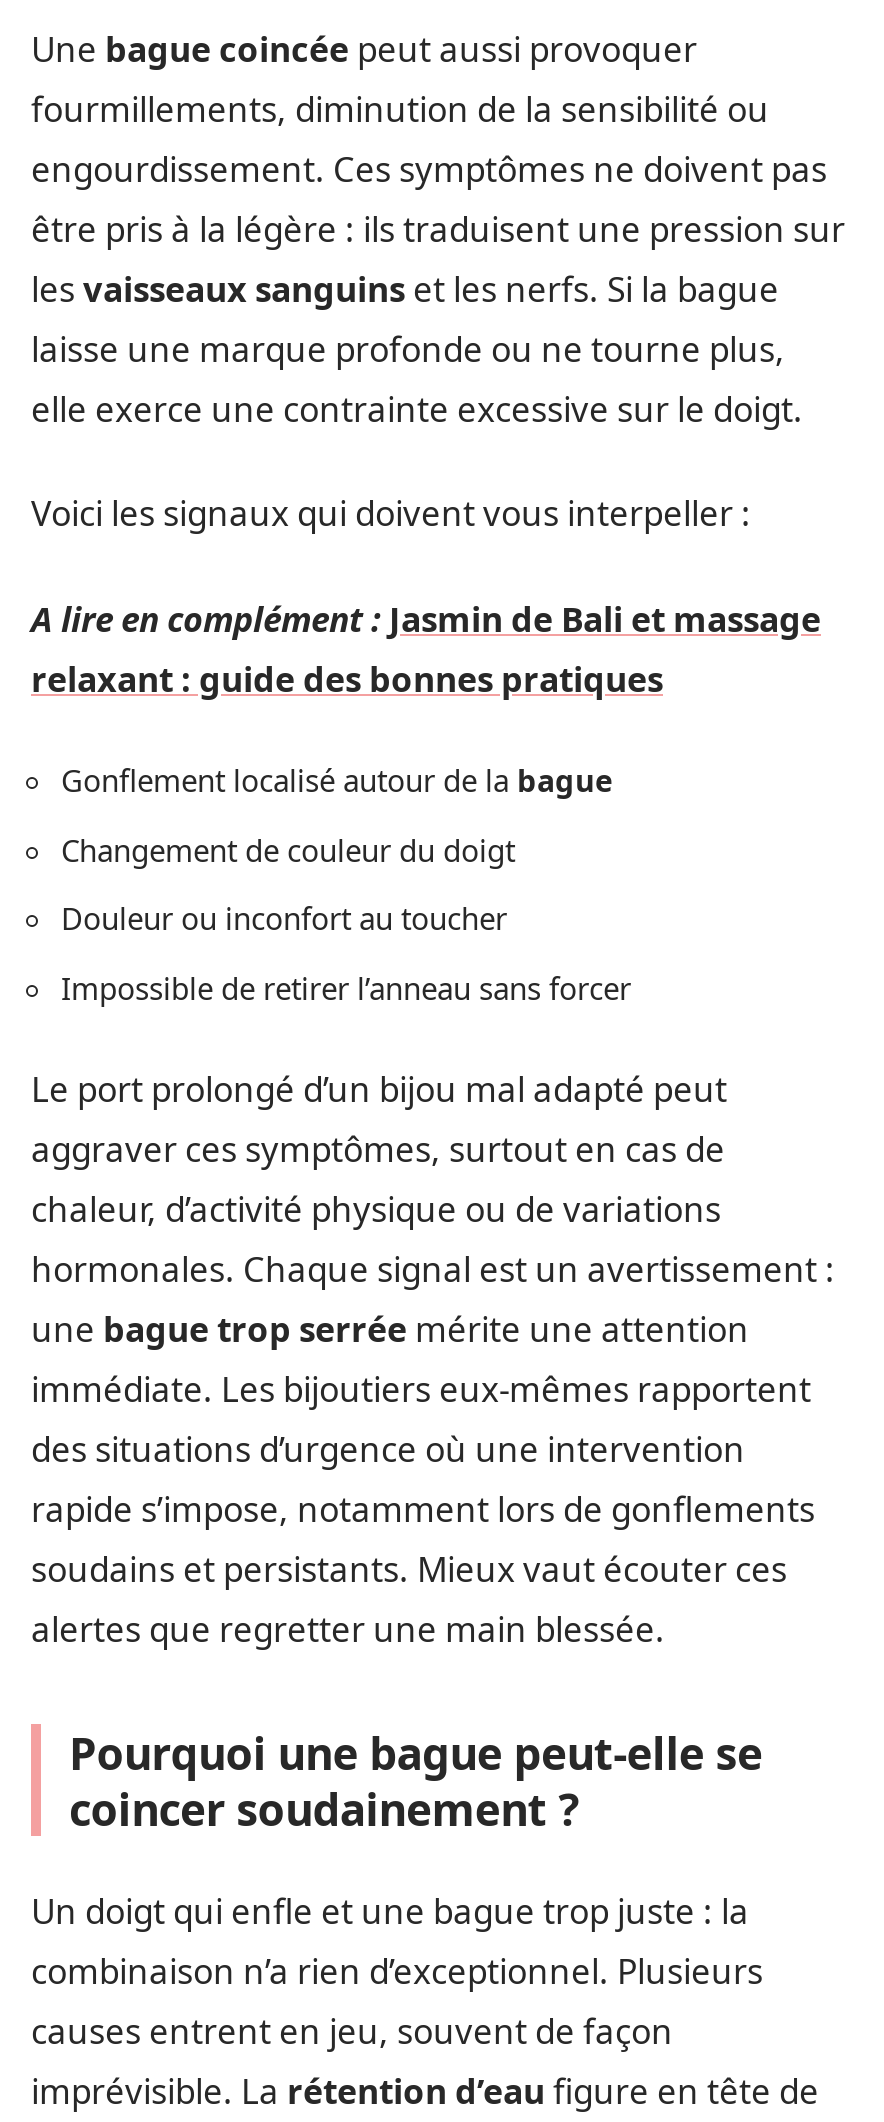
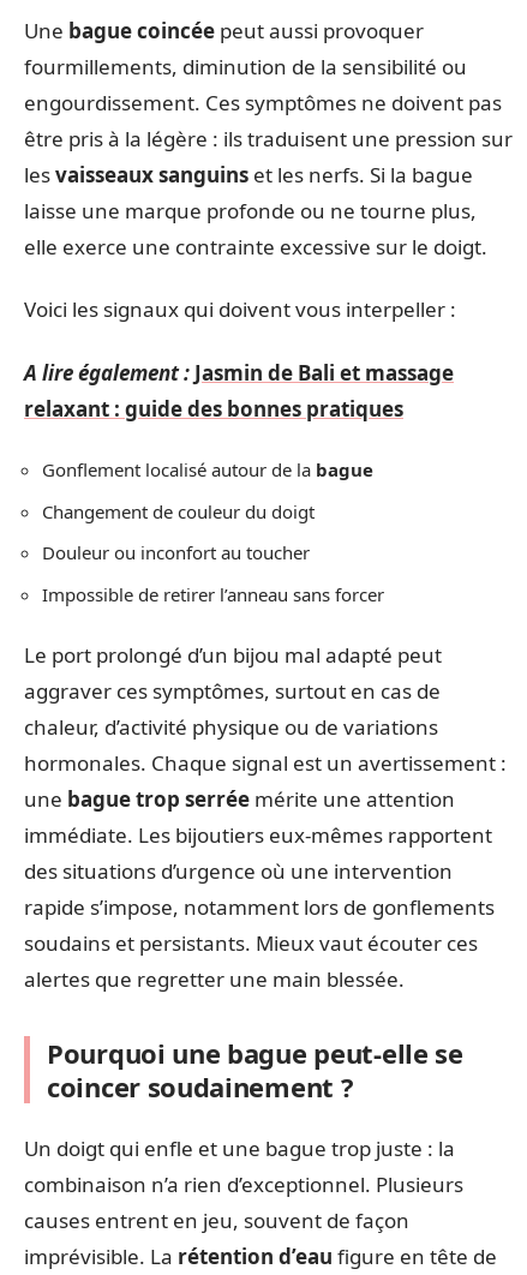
- A lire en complément : Jasmin de Bali et massage
+ A lire également : Jasmin de Bali et massage
